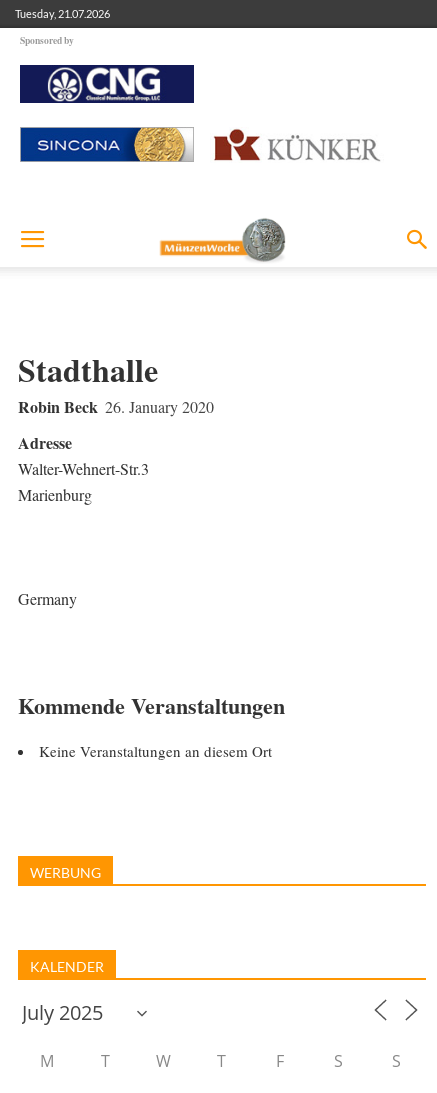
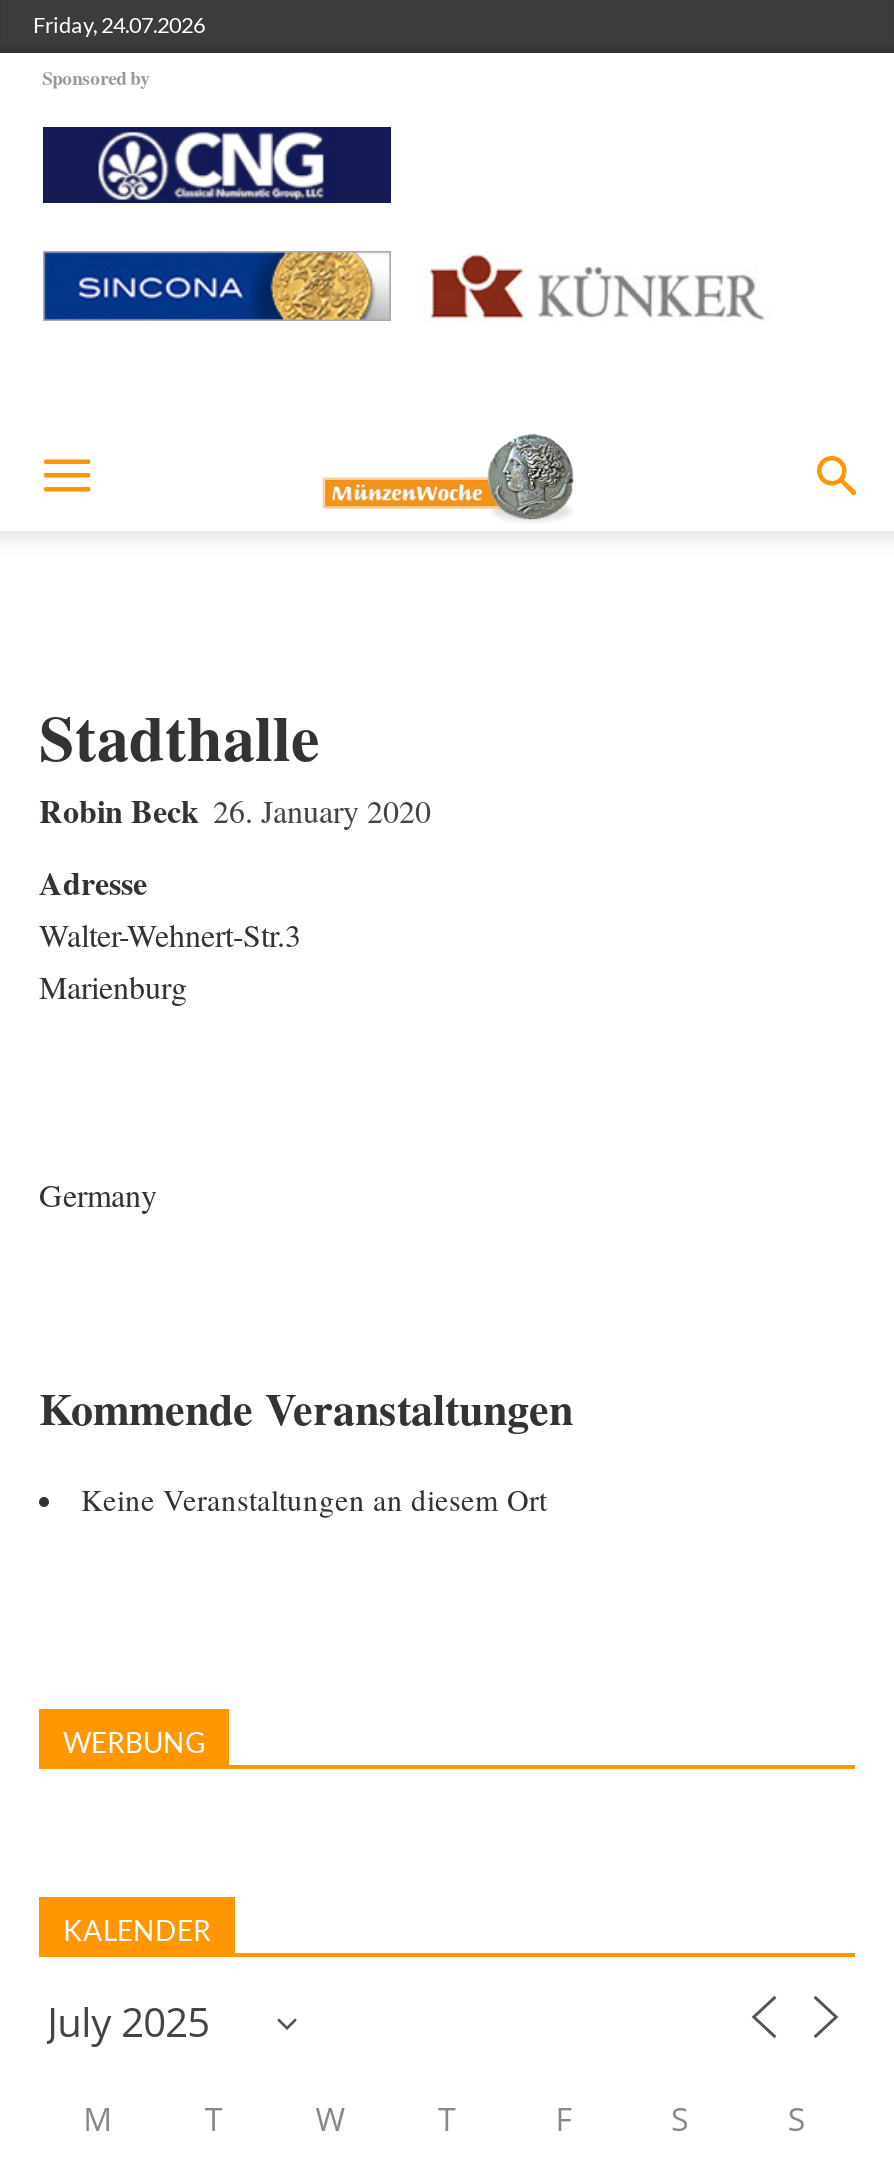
- Tuesday, 21.07.2026
+ Friday, 24.07.2026
